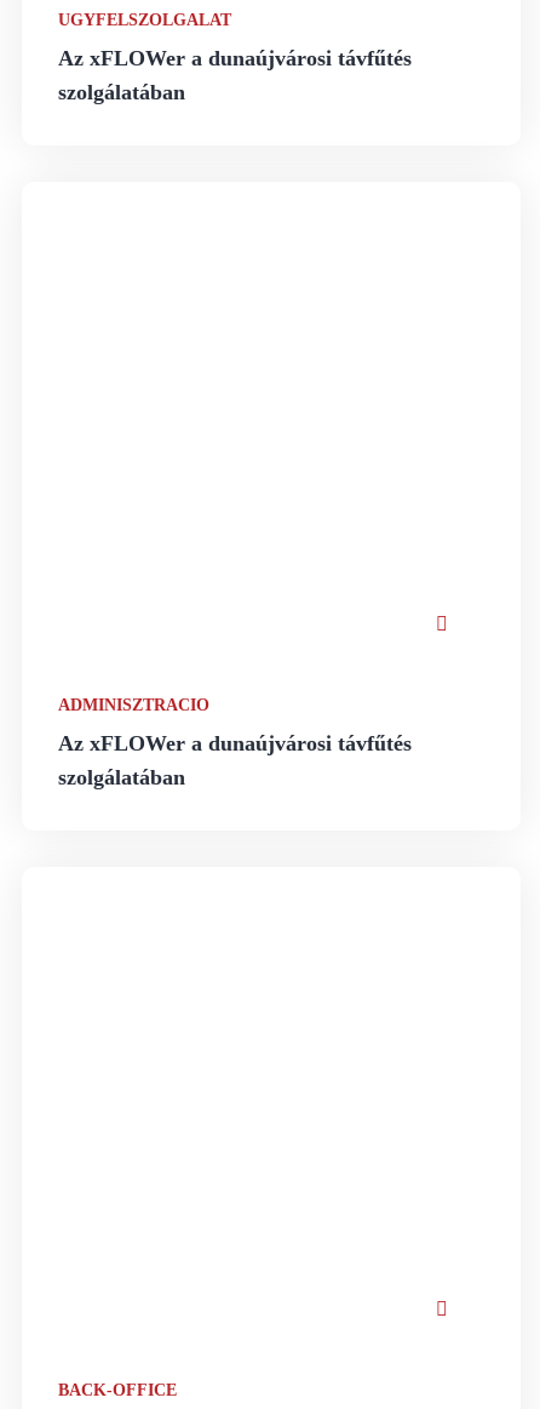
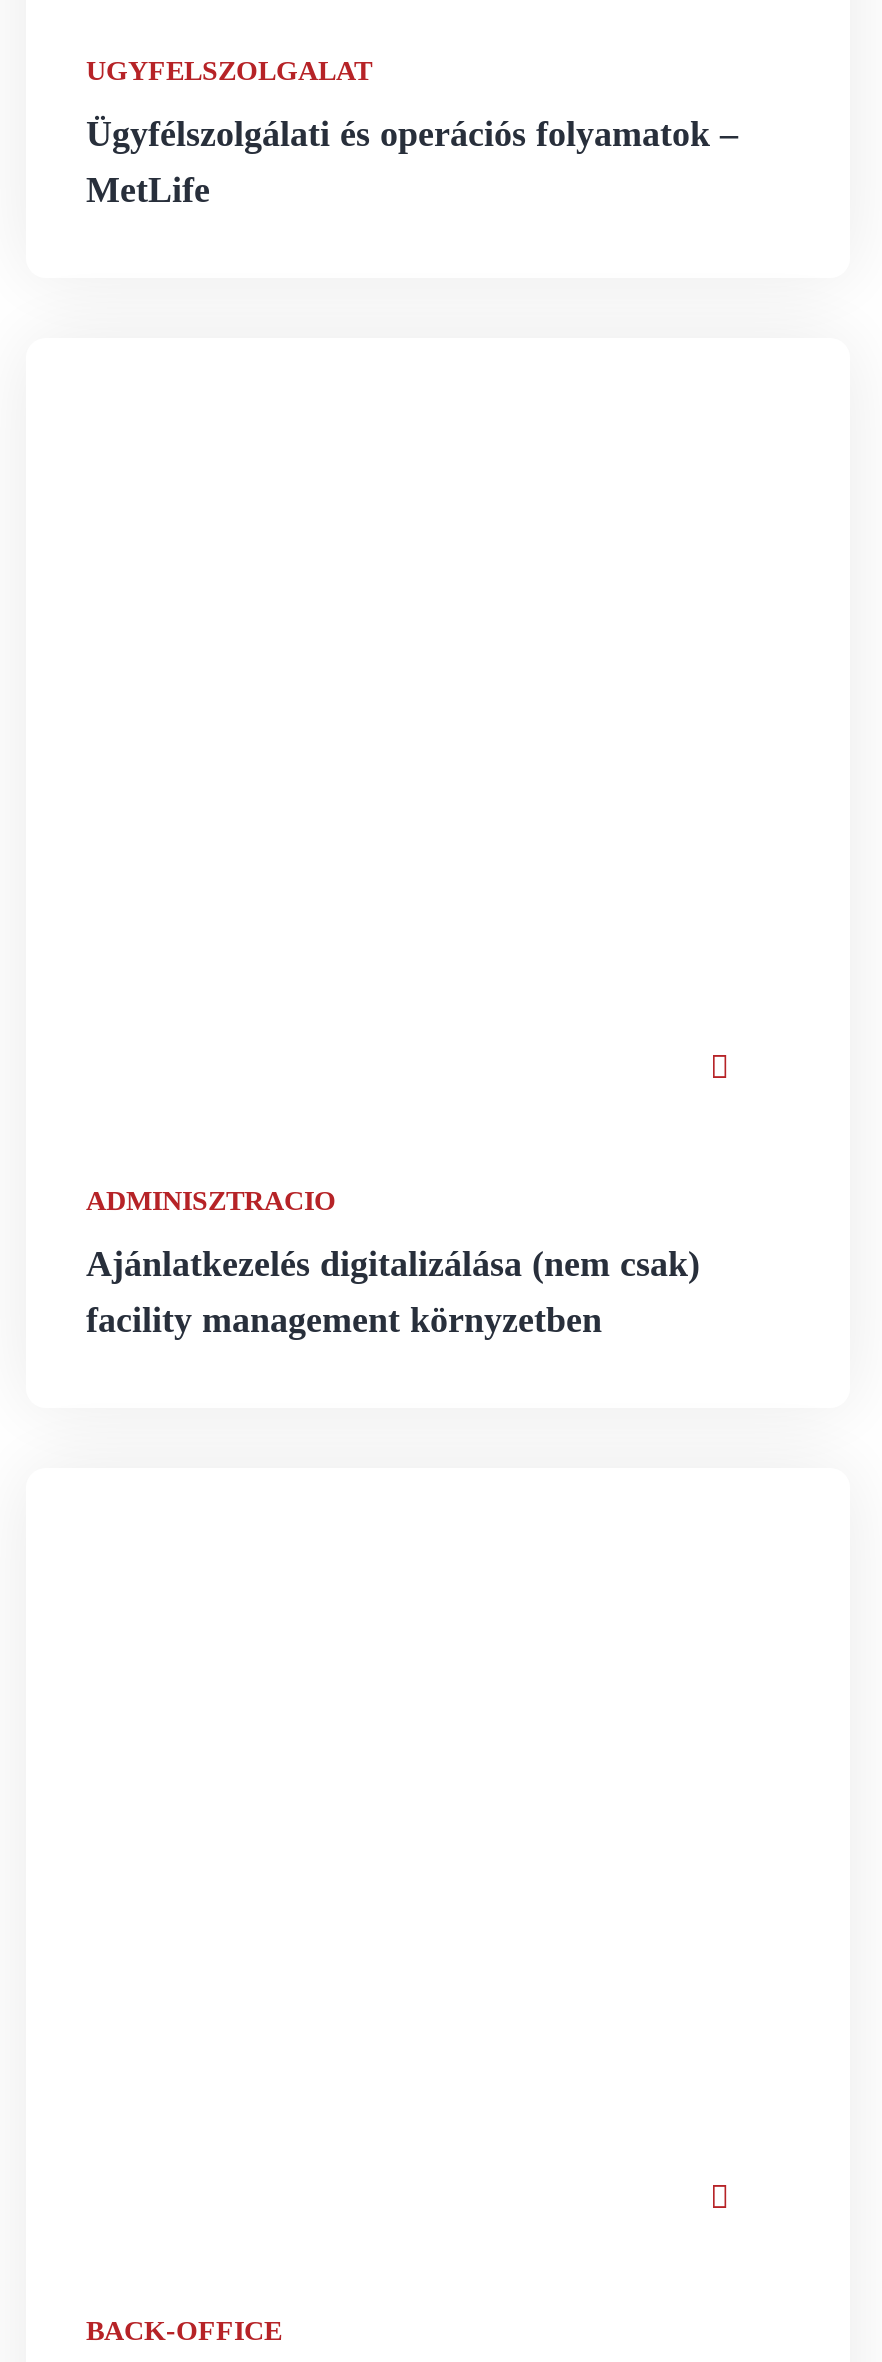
- Az xFLOWer a dunaújvárosi távfűtés
- szolgálatában
+ Ügyfélszolgálati és operációs folyamatok –
+ MetLife

- Az xFLOWer a dunaújvárosi távfűtés
- szolgálatában
+ Ajánlatkezelés digitalizálása (nem csak)
+ facility management környzetben
